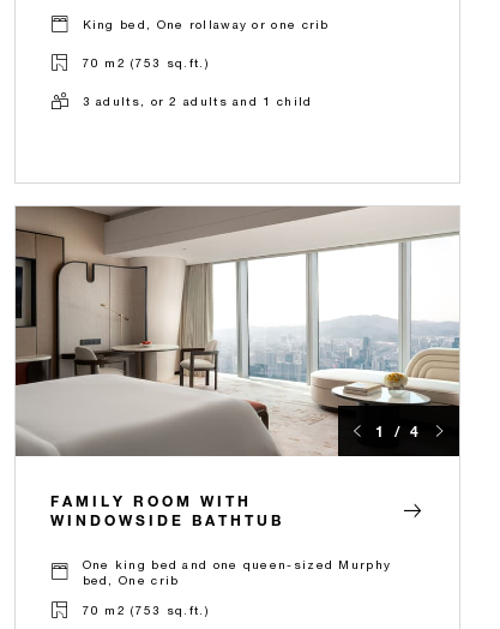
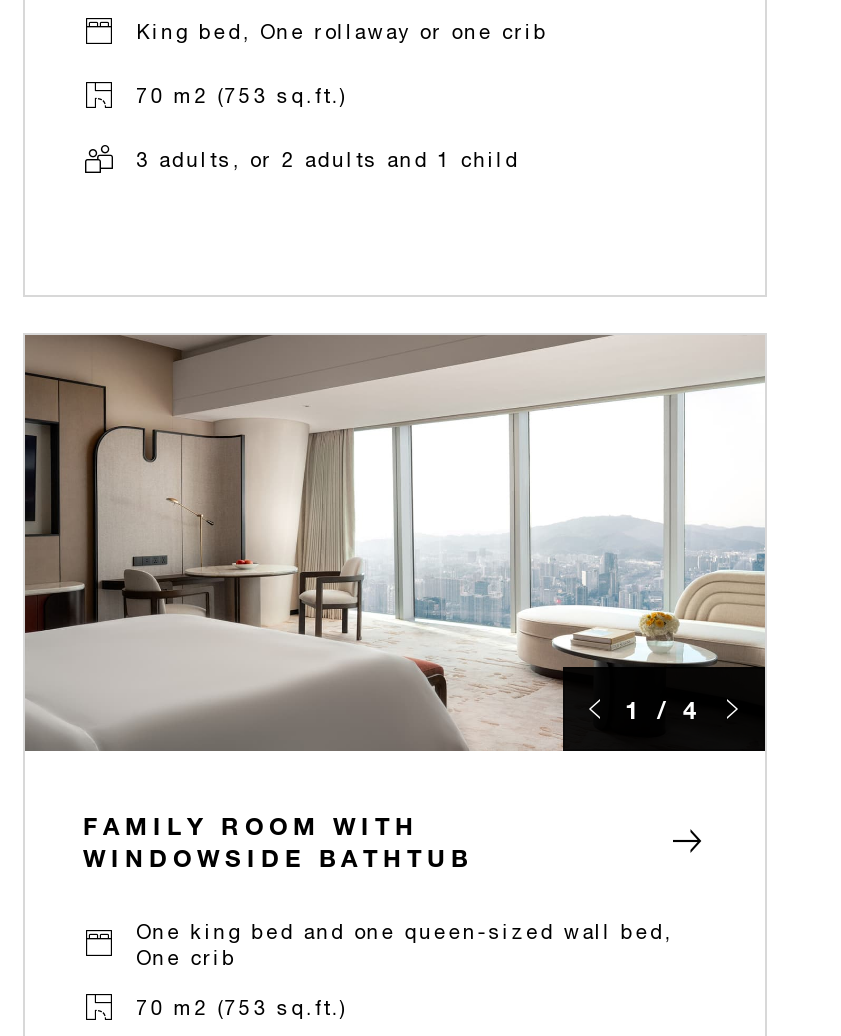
- One king bed and one queen-sized Murphy
- bed, One crib
+ One king bed and one queen-sized wall bed,
+ One crib
